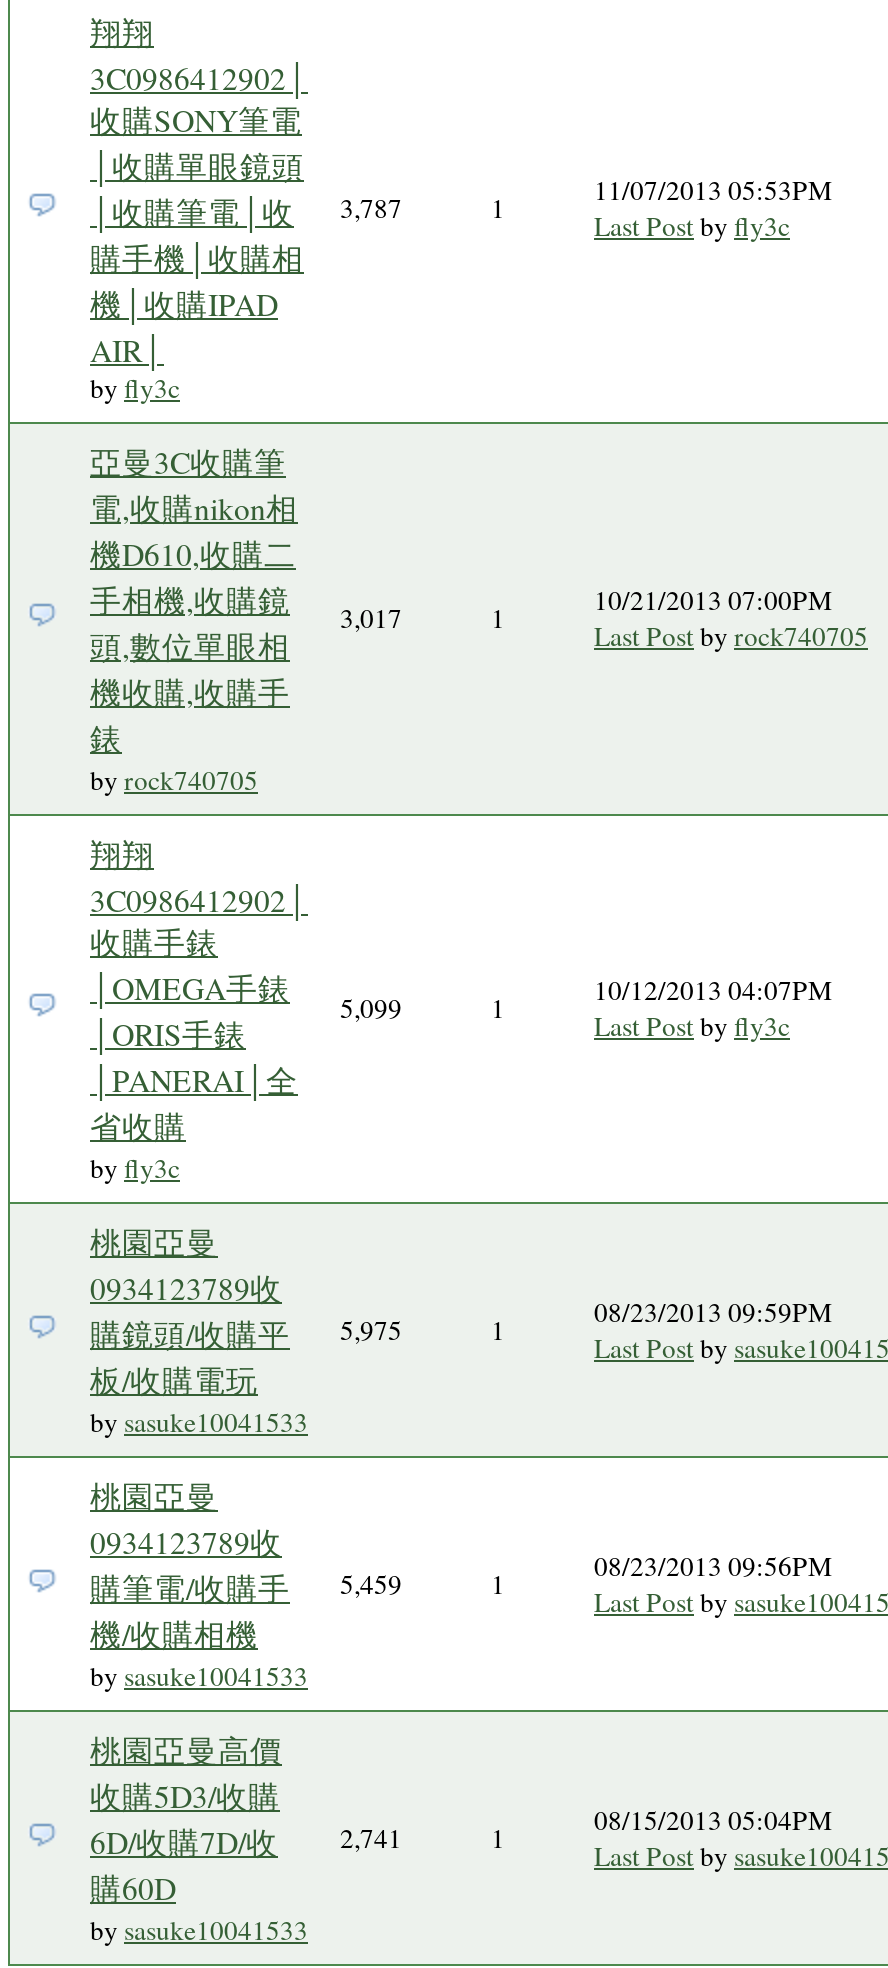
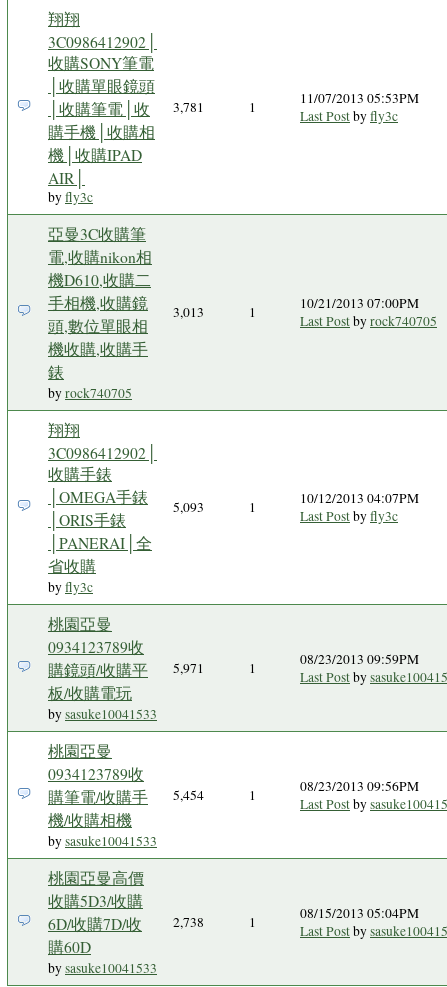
- 3,787
+ 3,781

- 手相機,收購鏡 3,017
+ 手相機,收購鏡 3,013

- 5,099
+ 5,093

- 購鏡頭/收購平 5,975
+ 購鏡頭/收購平 5,971

- 購筆電/收購手 5,459
+ 購筆電/收購手 5,454

- 6D/收購7D/收 2,741
+ 6D/收購7D/收 2,738
